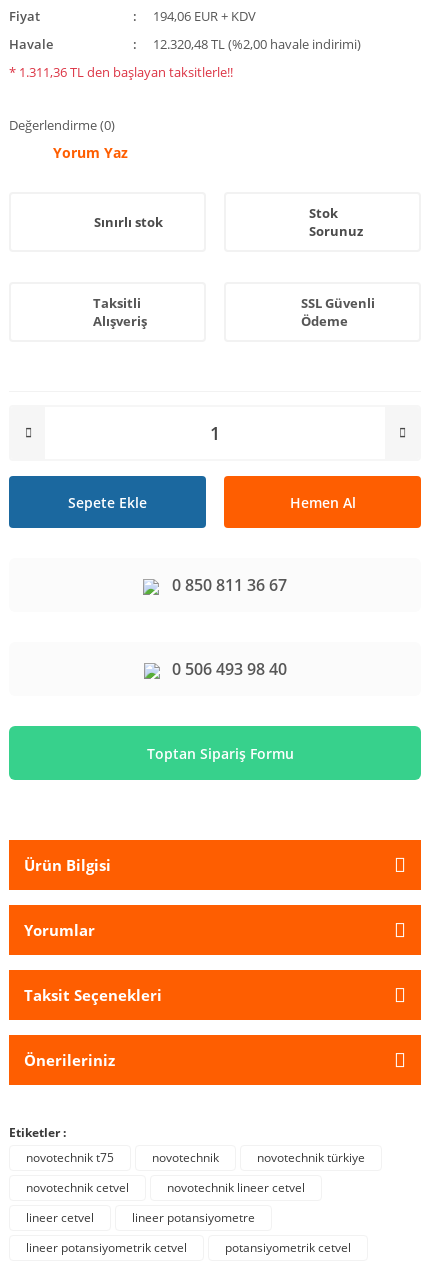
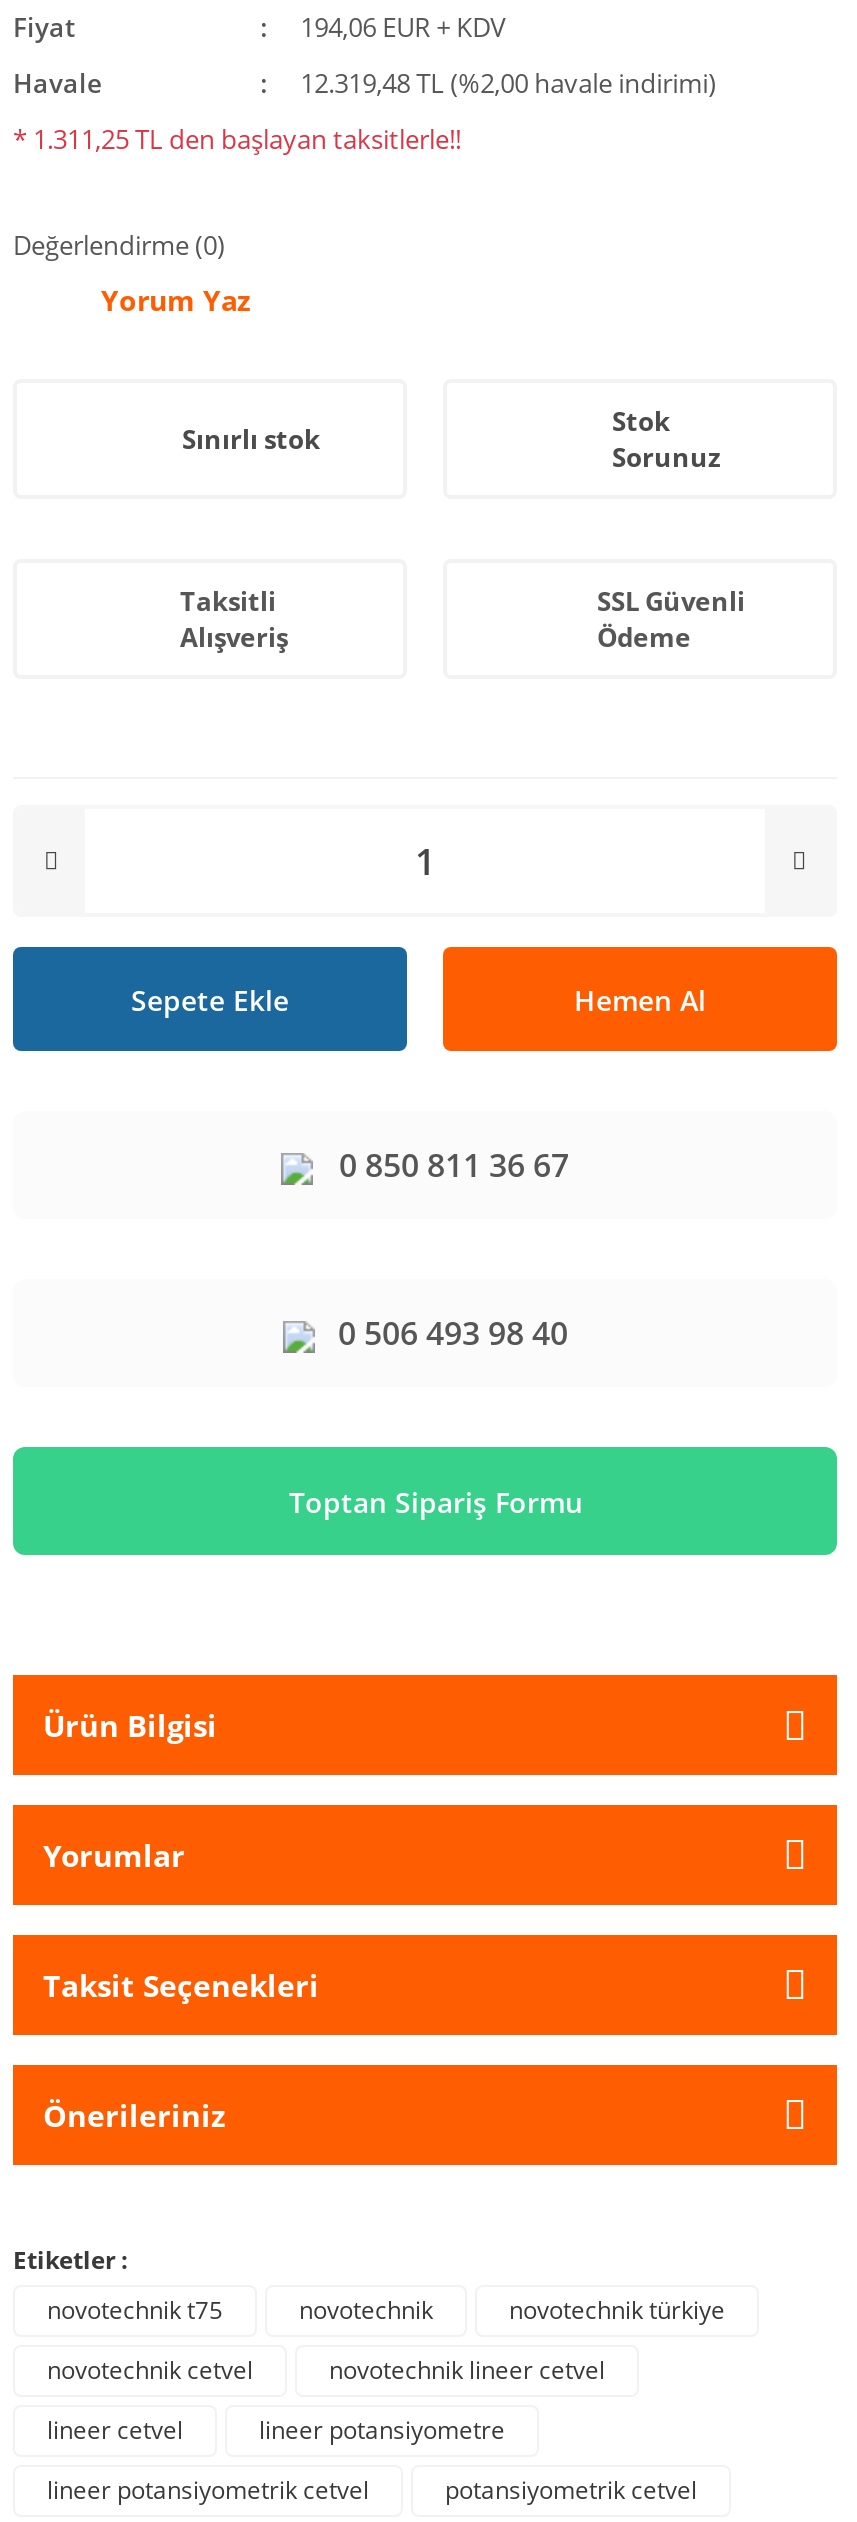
- 12.320,48 TL (%2,00 havale indirimi)
+ 12.319,48 TL (%2,00 havale indirimi)

- * 1.311,36 TL den başlayan taksitlerle!!
+ * 1.311,25 TL den başlayan taksitlerle!!
